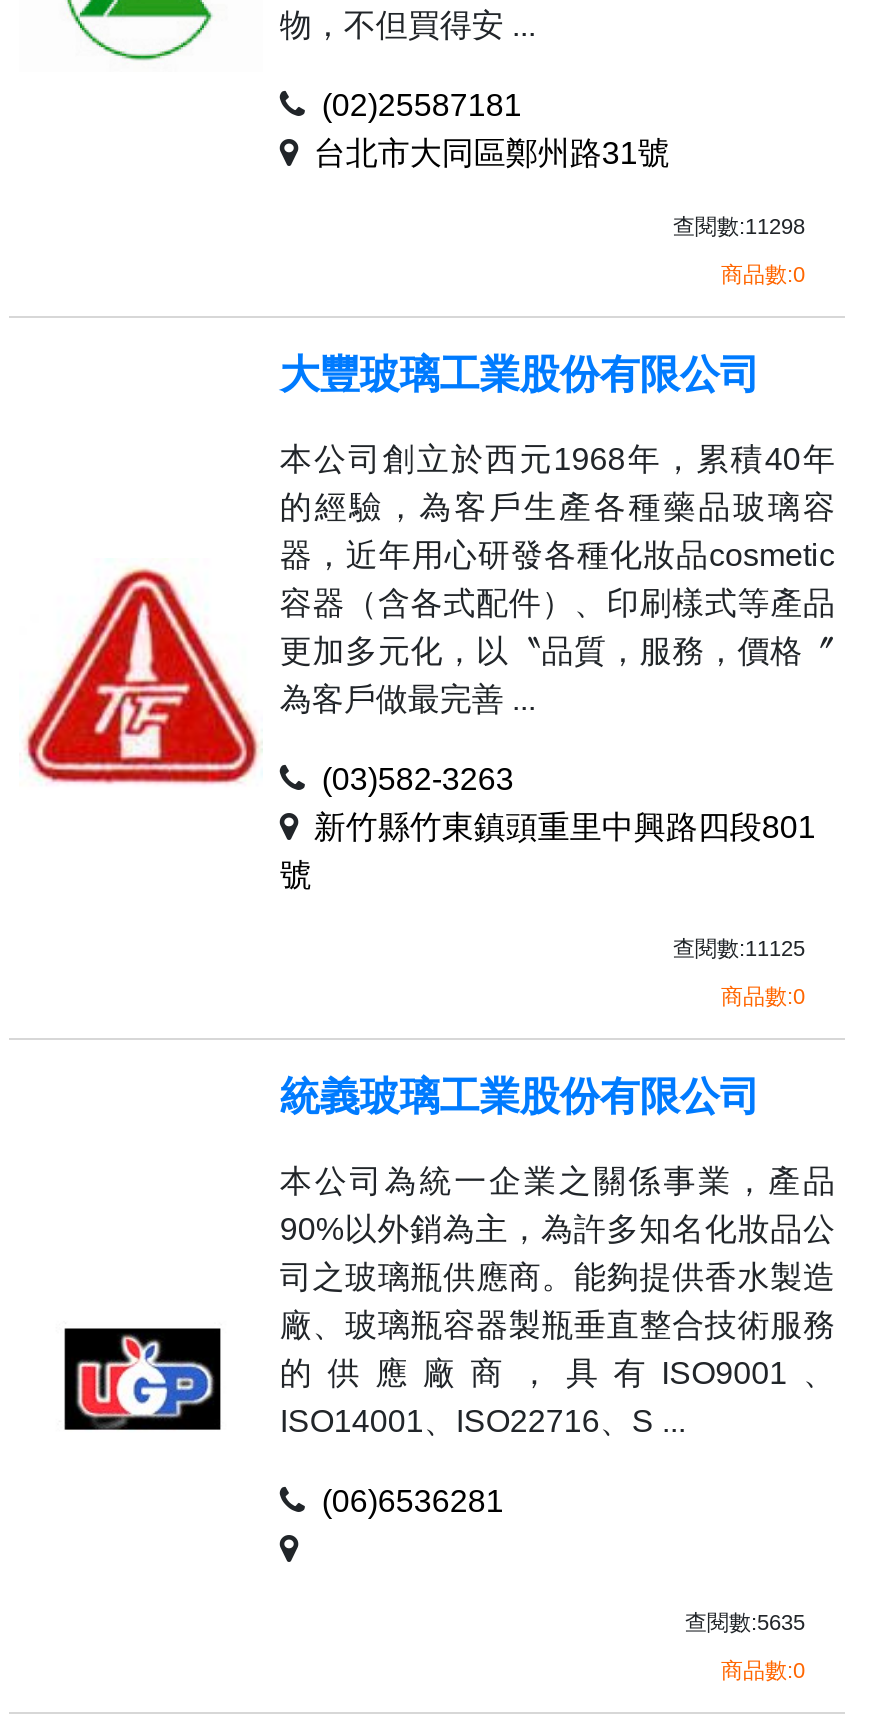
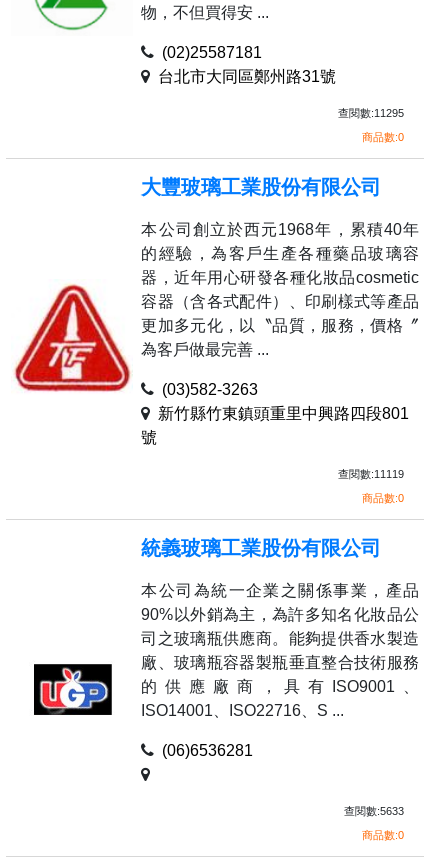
- 查閱數:11298
+ 查閱數:11295

- 查閱數:11125
+ 查閱數:11119

- 查閱數:5635
+ 查閱數:5633
